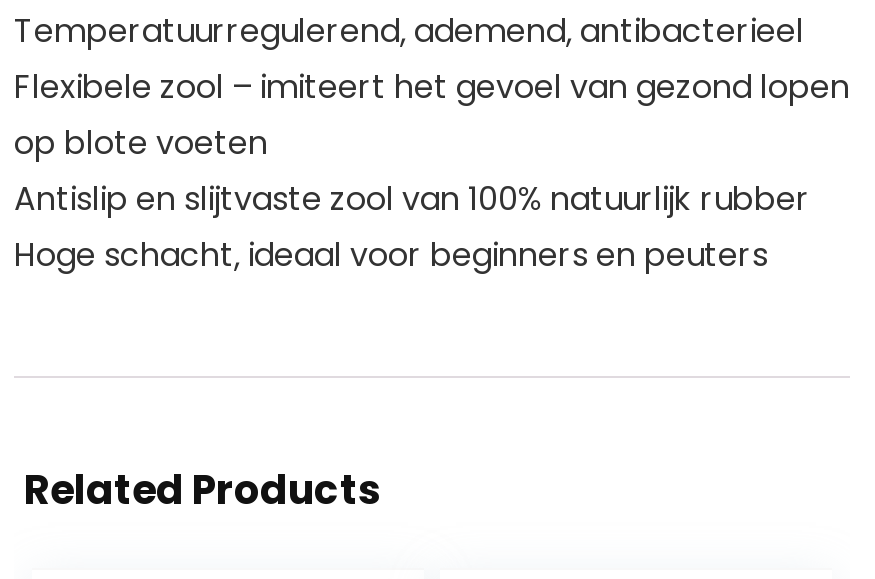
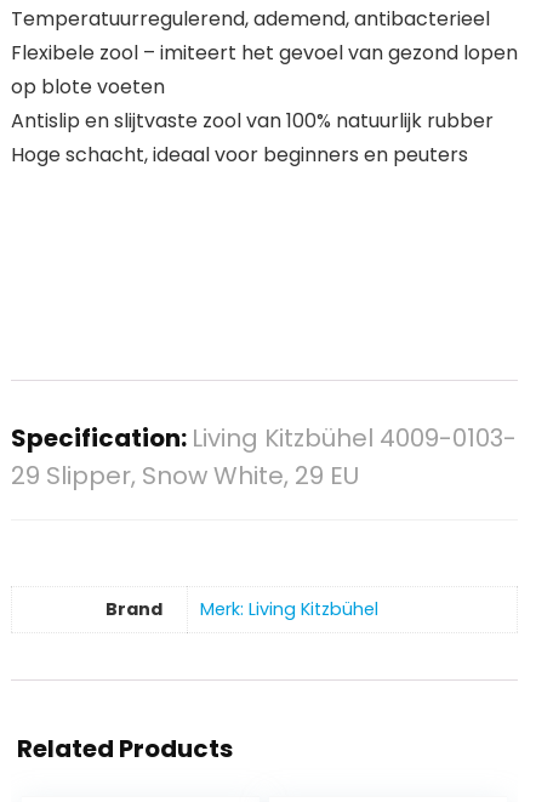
+ Specification: Living Kitzbühel 4009-0103-
+ 29 Slipper, Snow White, 29 EU

+ Brand
+ Merk: Living Kitzbühel
